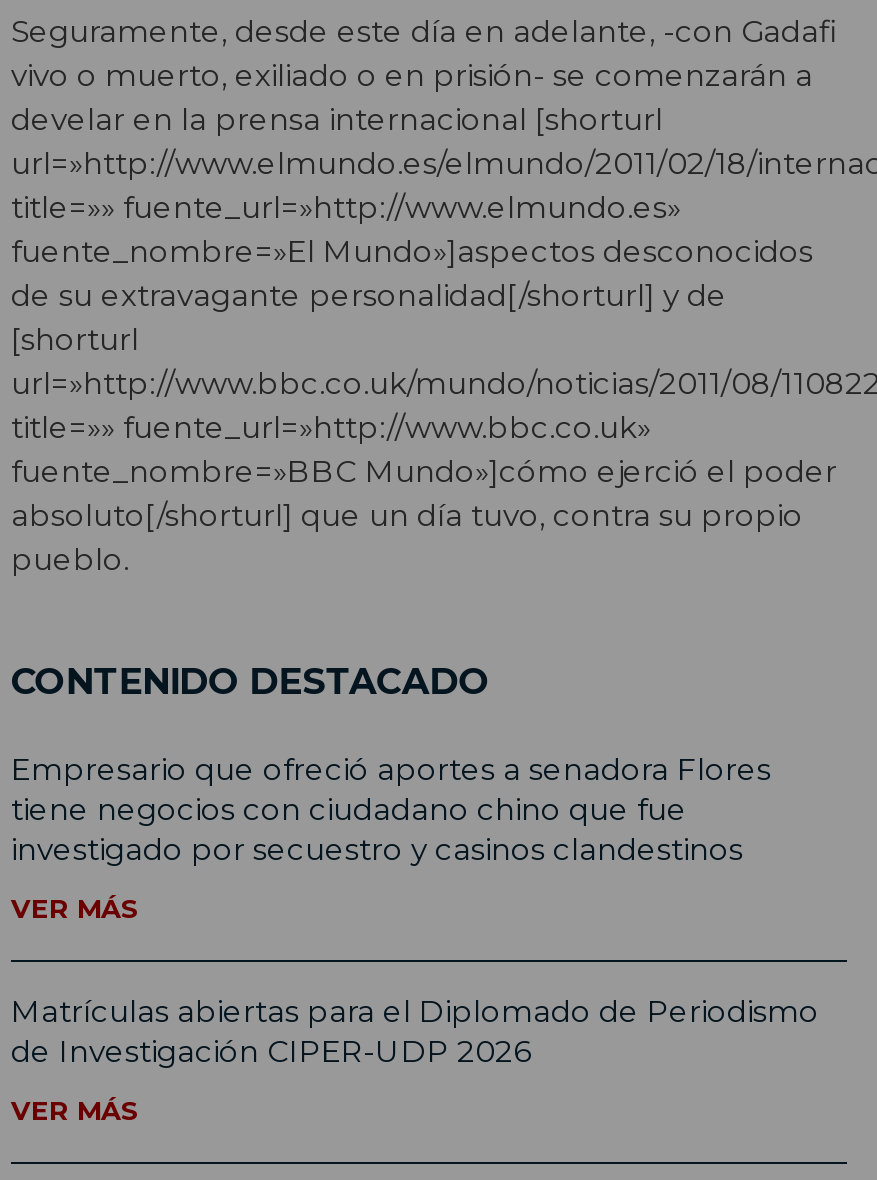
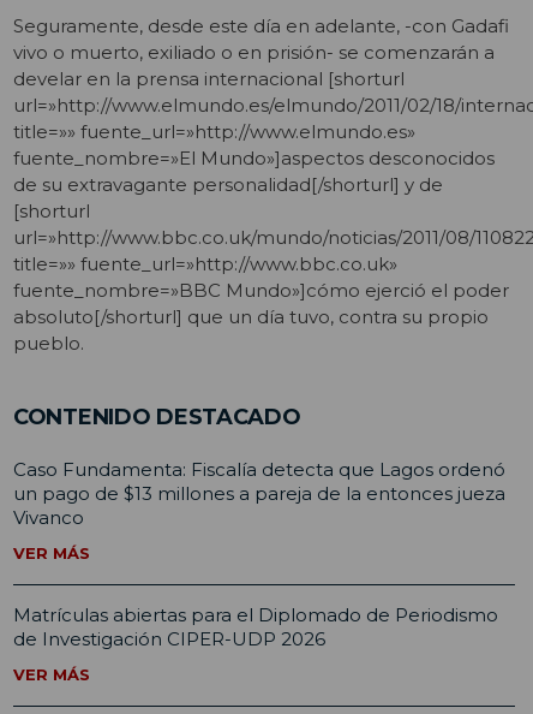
- Empresario que ofreció aportes a senadora Flores
- tiene negocios con ciudadano chino que fue
- investigado por secuestro y casinos clandestinos
+ Caso Fundamenta: Fiscalía detecta que Lagos ordenó
+ un pago de $13 millones a pareja de la entonces jueza
+ Vivanco
